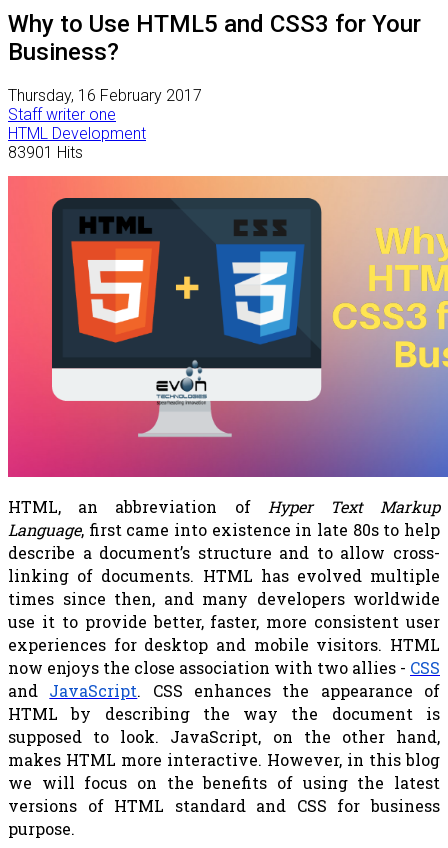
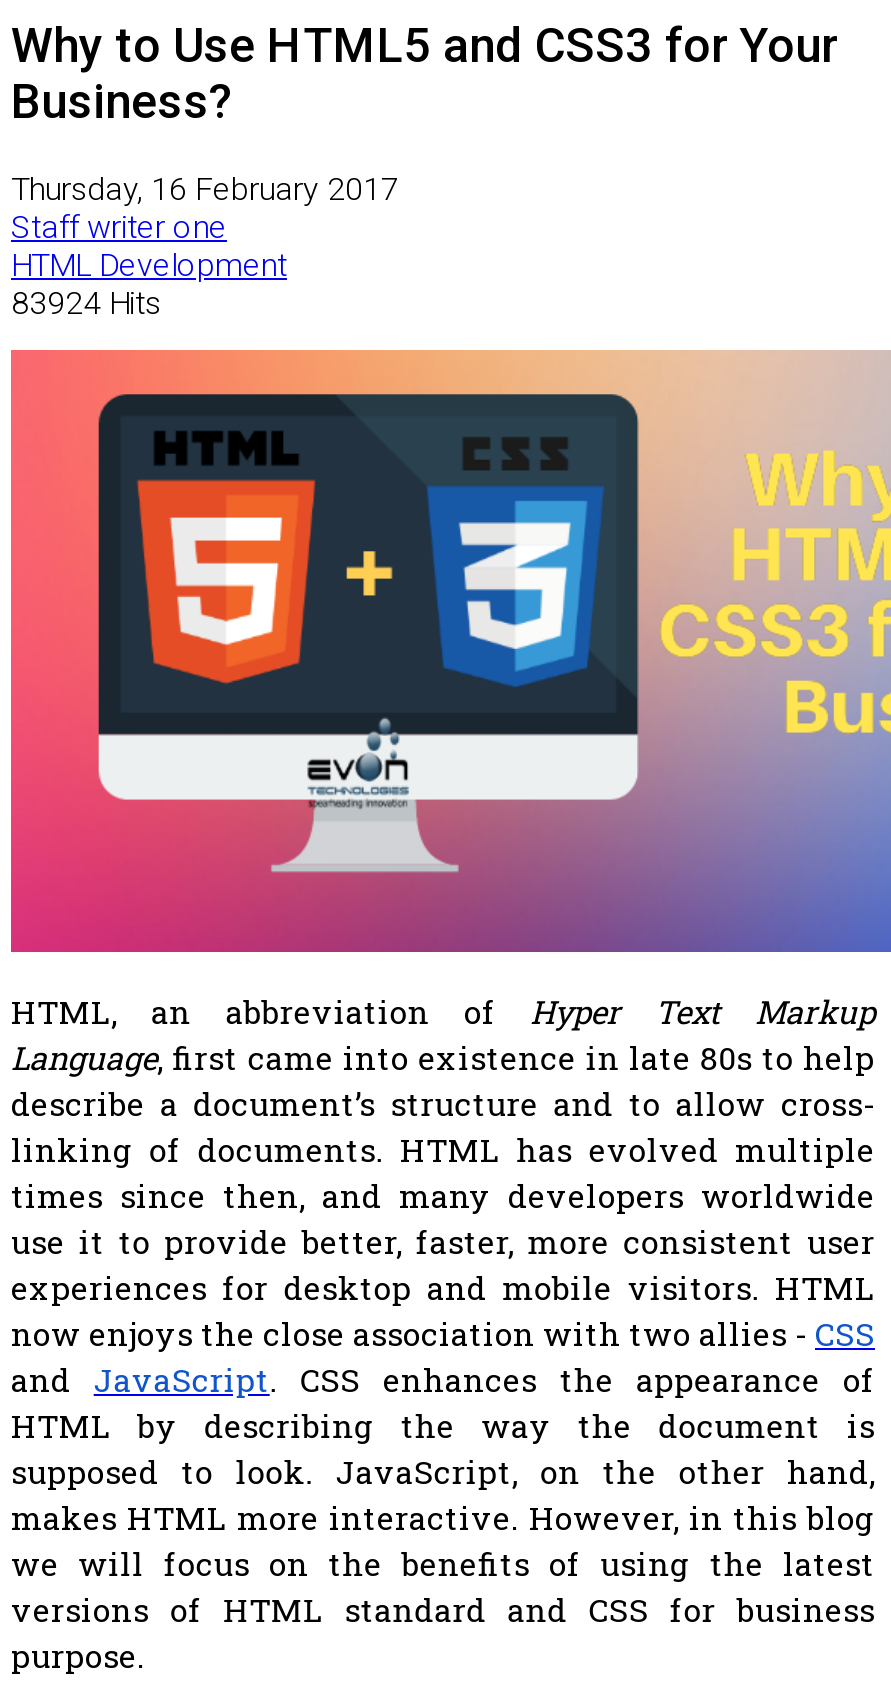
- 83901 Hits
+ 83924 Hits
